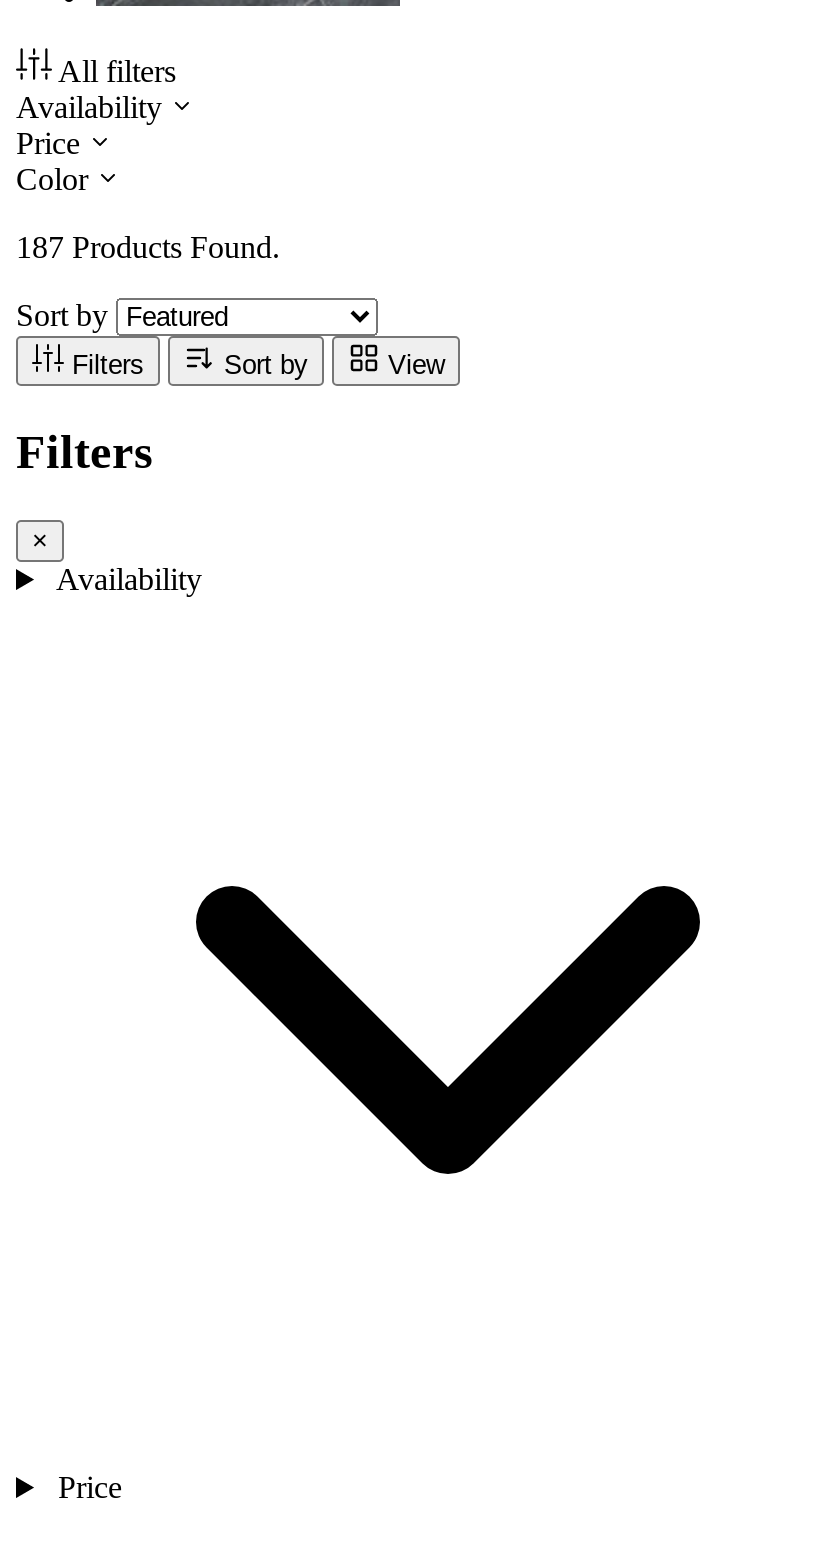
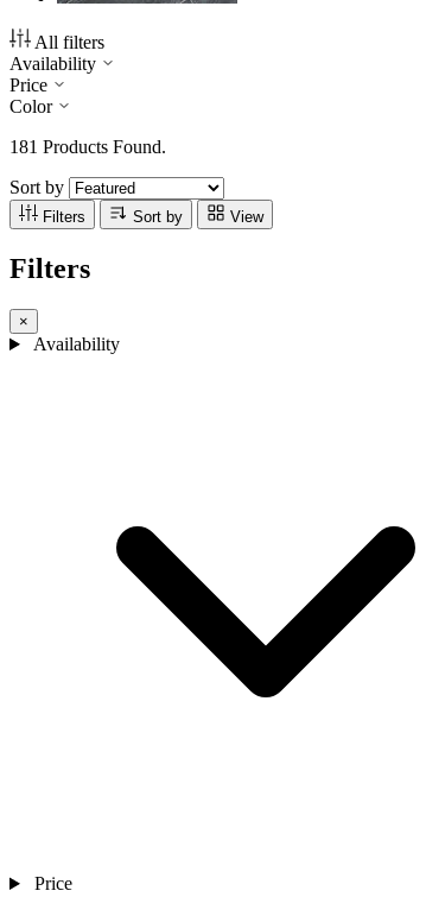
- 187 Products Found.
+ 181 Products Found.
